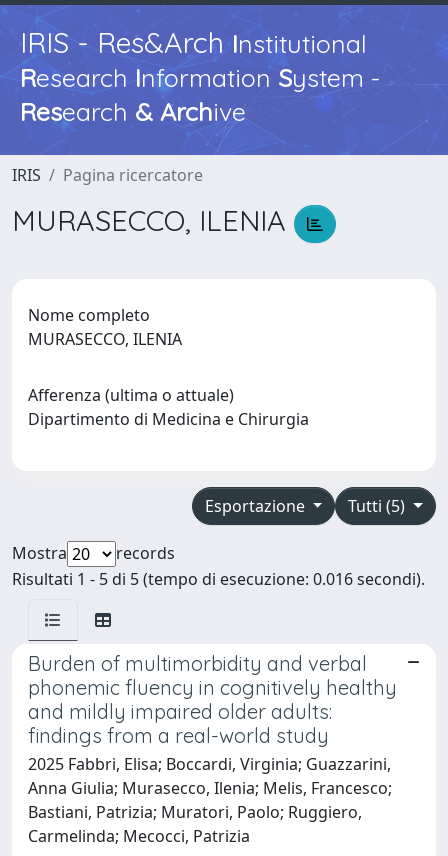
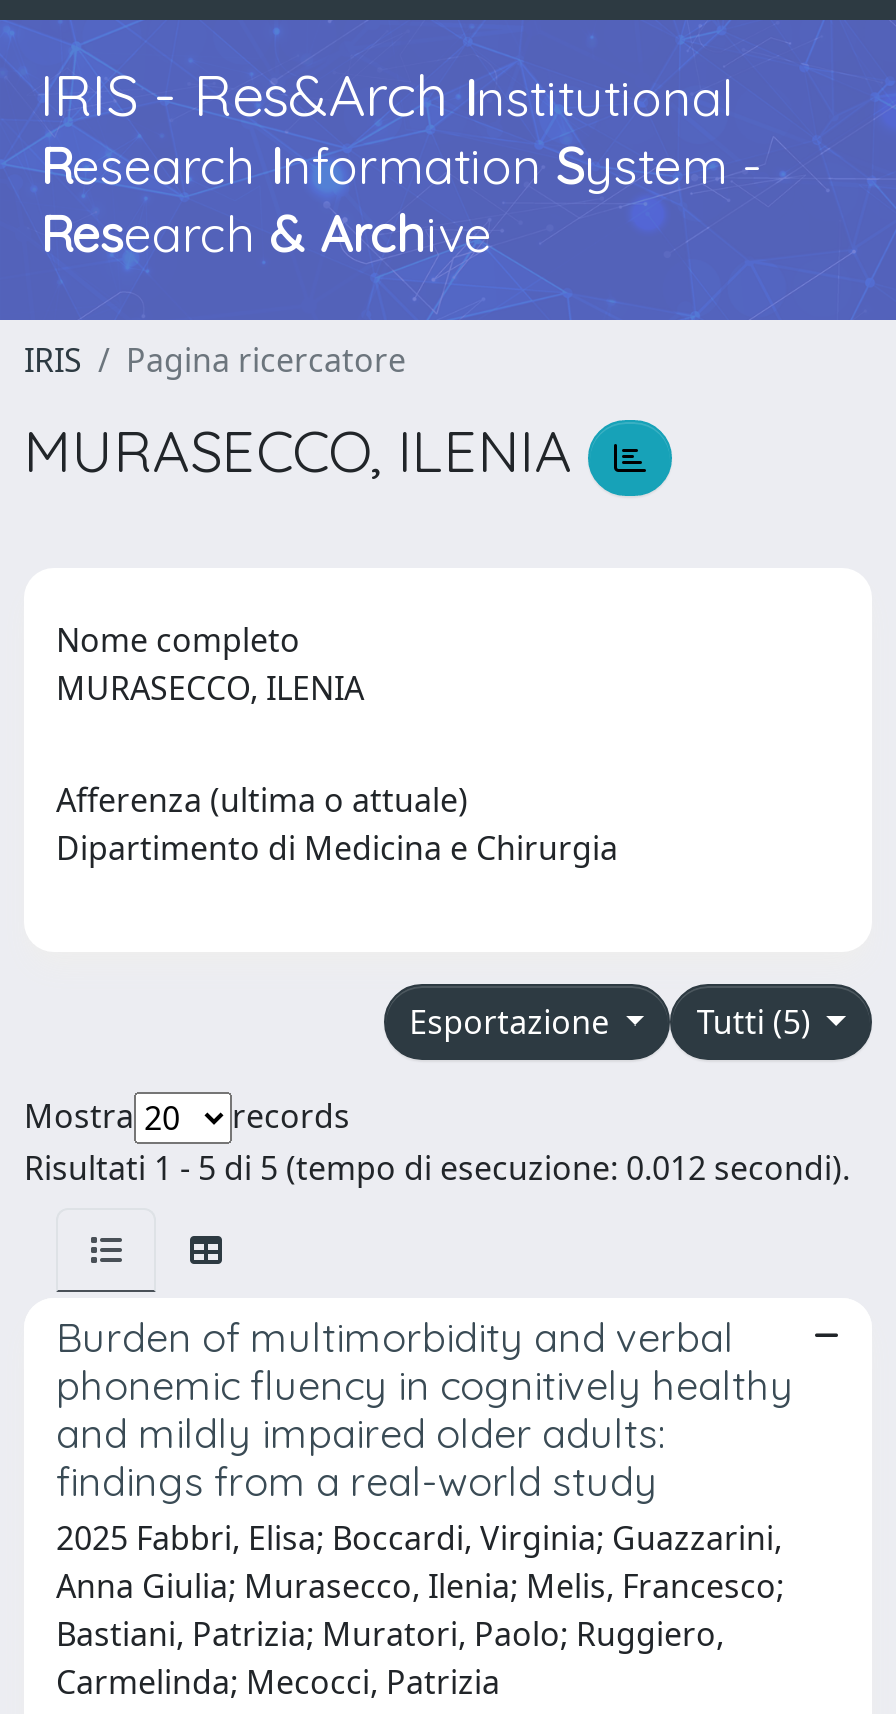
- Risultati 1 - 5 di 5 (tempo di esecuzione: 0.016 secondi).
+ Risultati 1 - 5 di 5 (tempo di esecuzione: 0.012 secondi).
